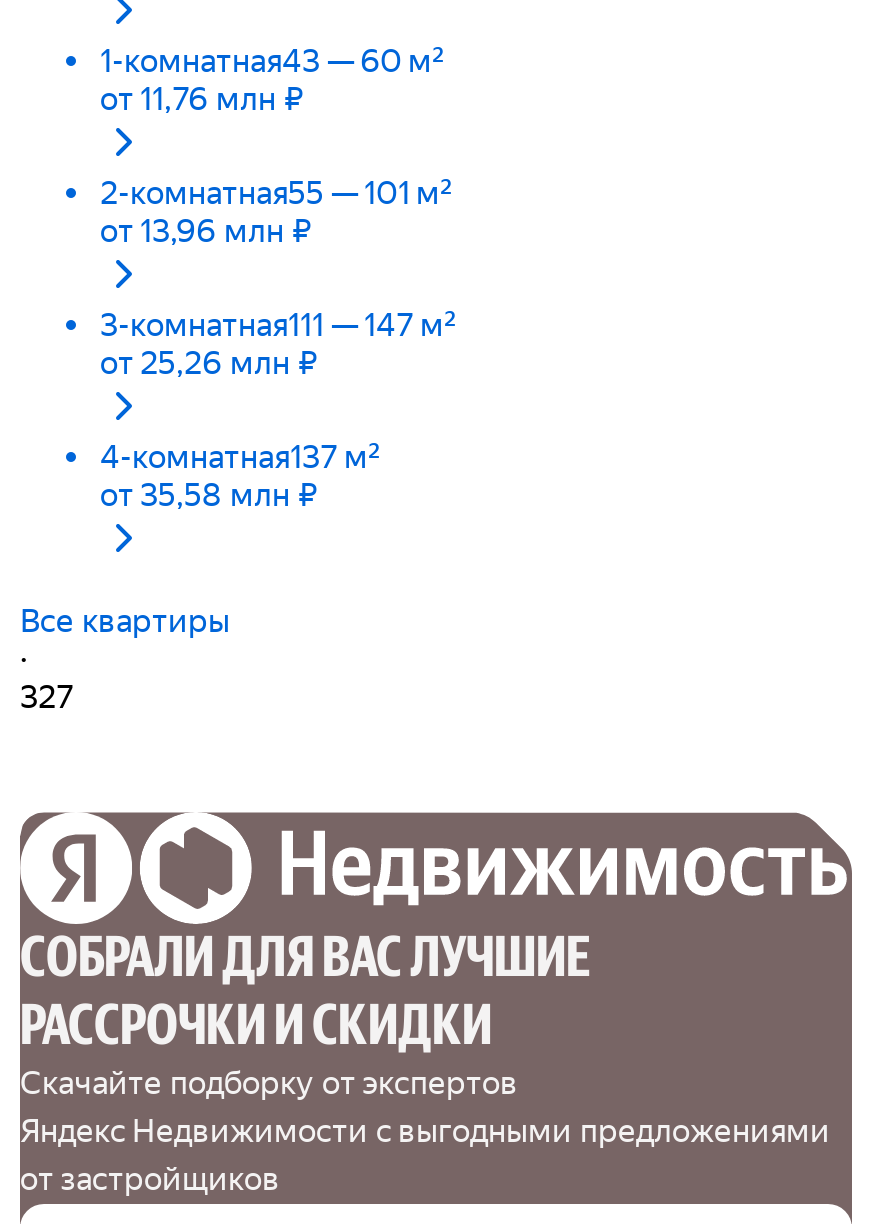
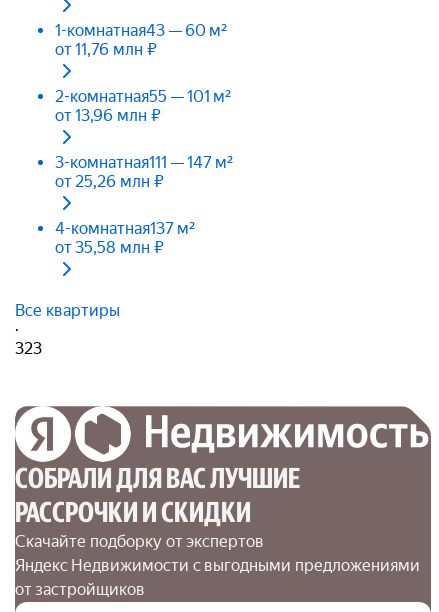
- 327
+ 323
